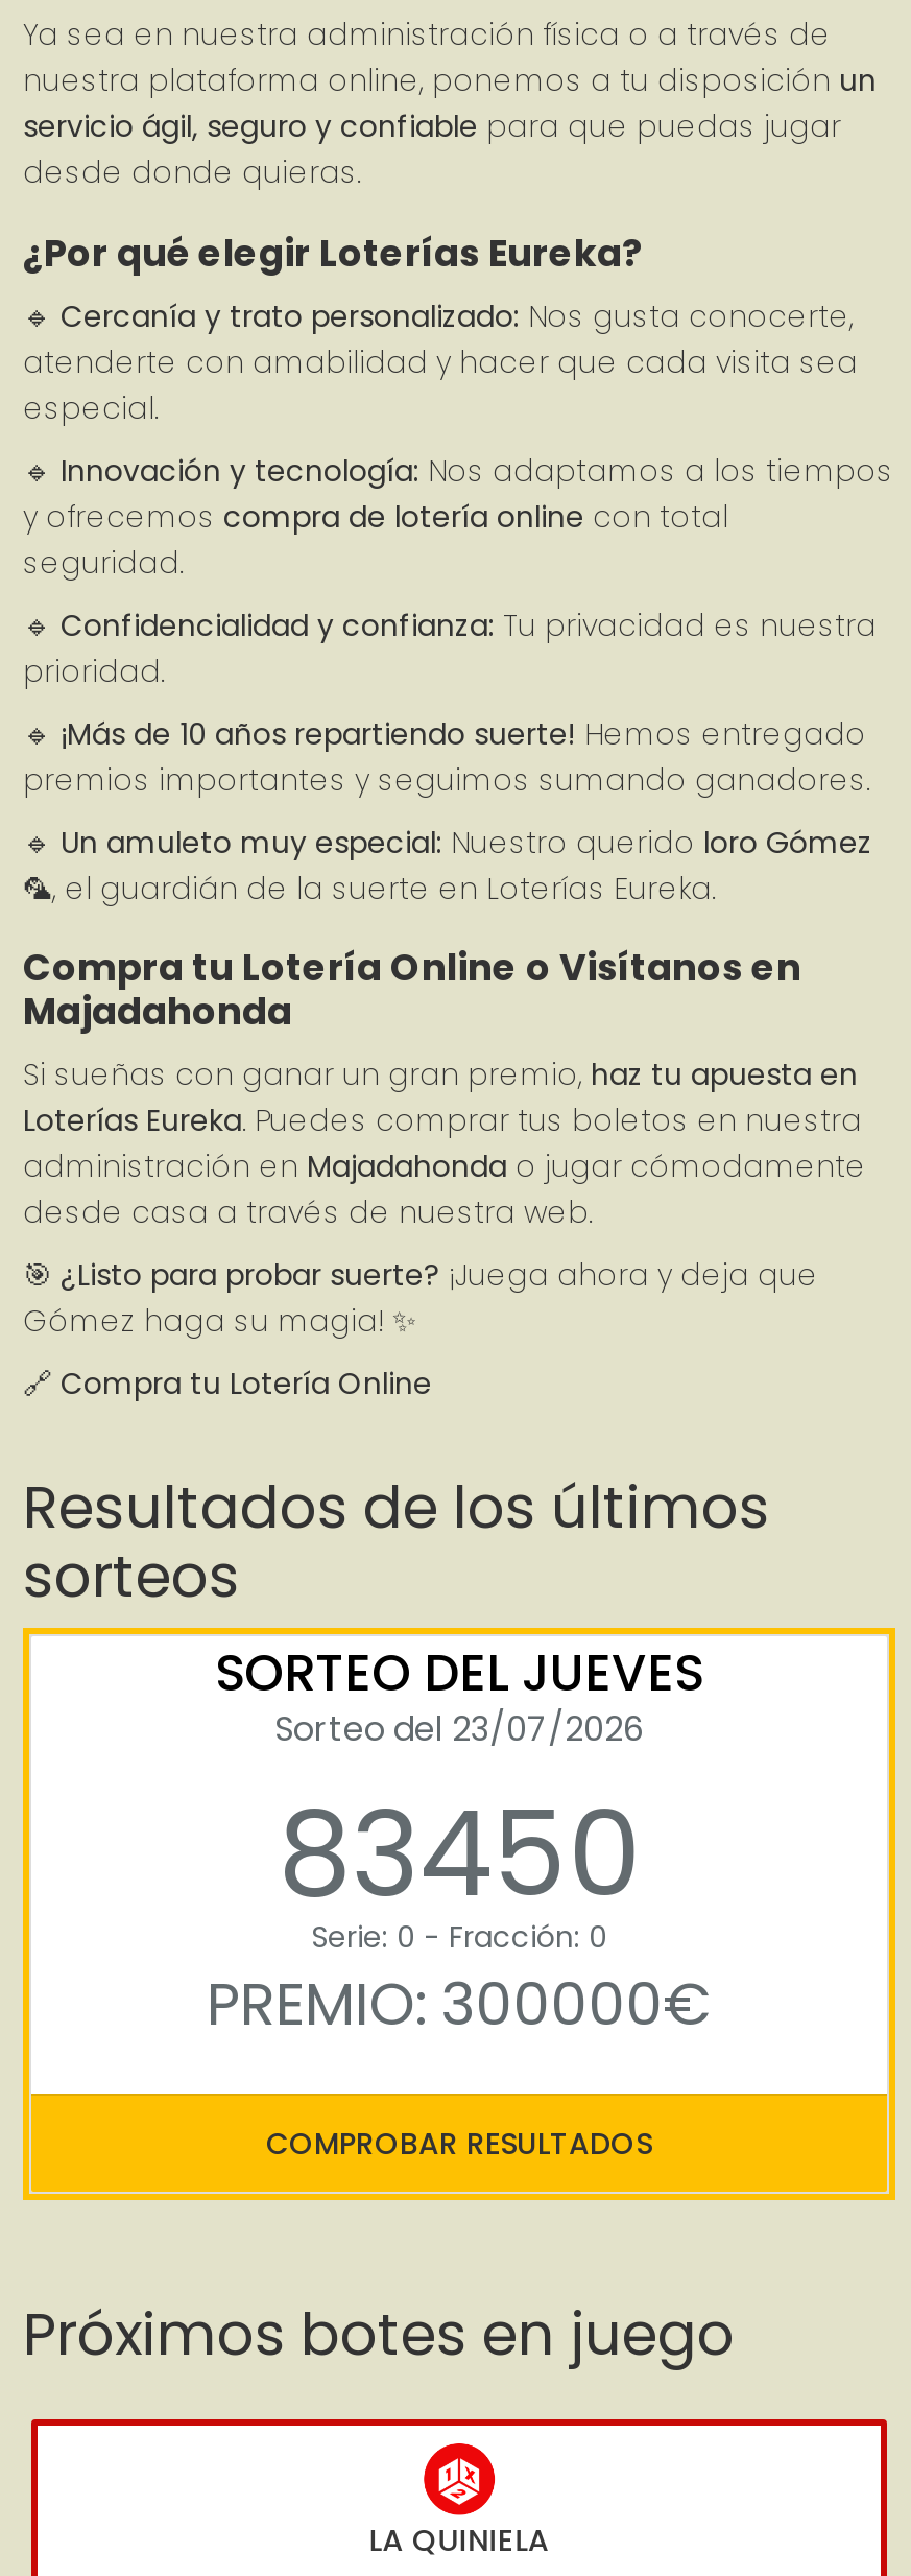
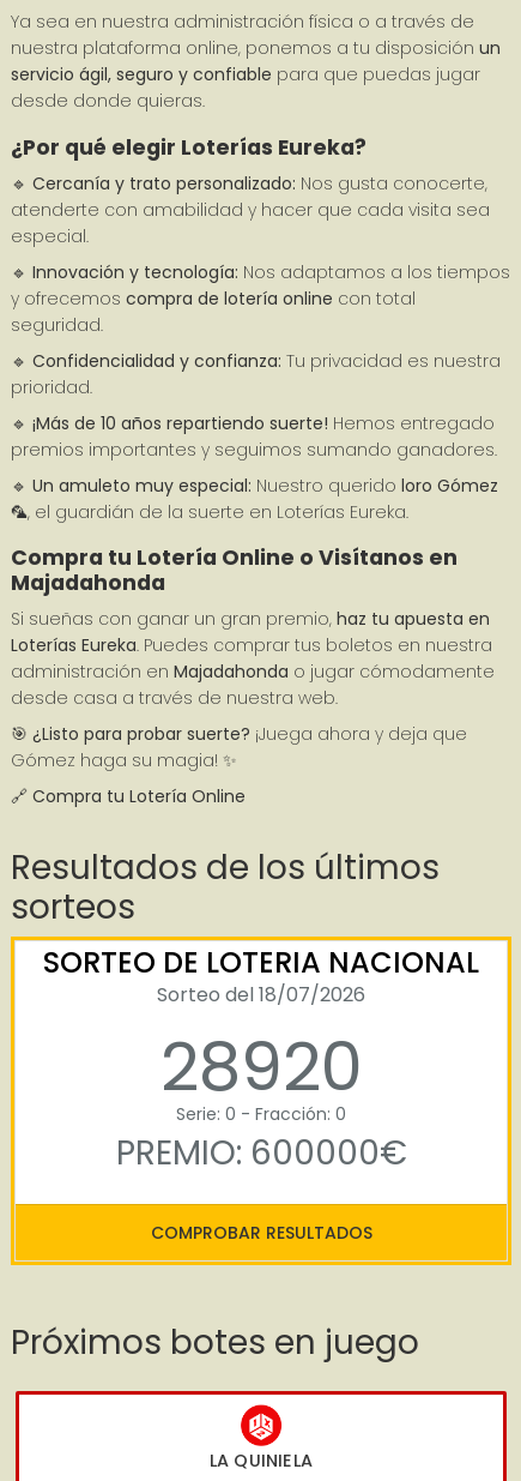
- SORTEO DEL JUEVES
- Sorteo del 23/07/2026
- 83450
+ SORTEO DE LOTERIA NACIONAL
+ Sorteo del 18/07/2026
+ 28920

- PREMIO: 300000€
+ PREMIO: 600000€
